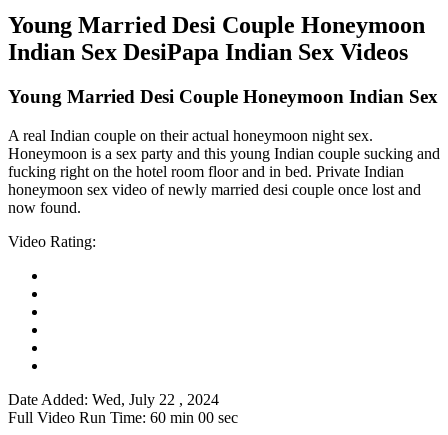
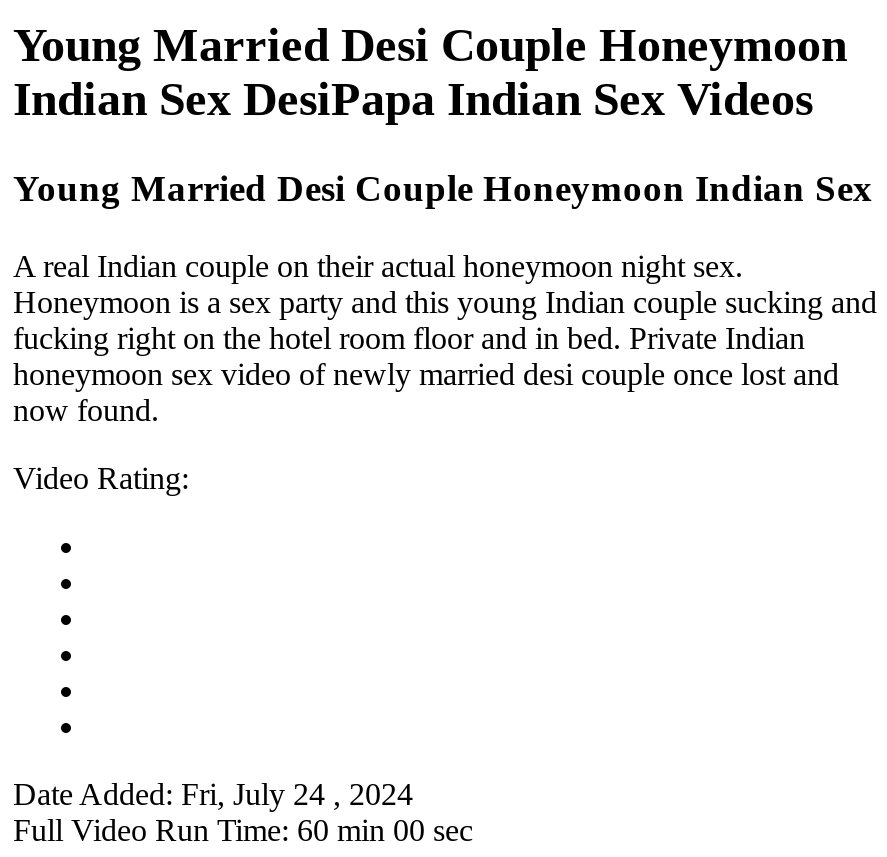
- Date Added: Wed, July 22 , 2024
+ Date Added: Fri, July 24 , 2024
